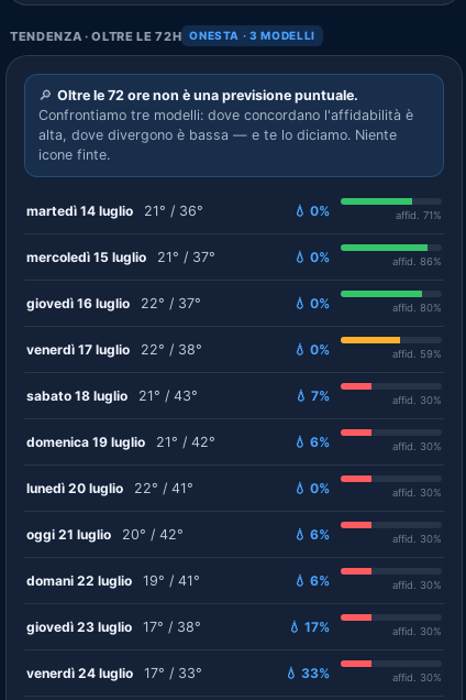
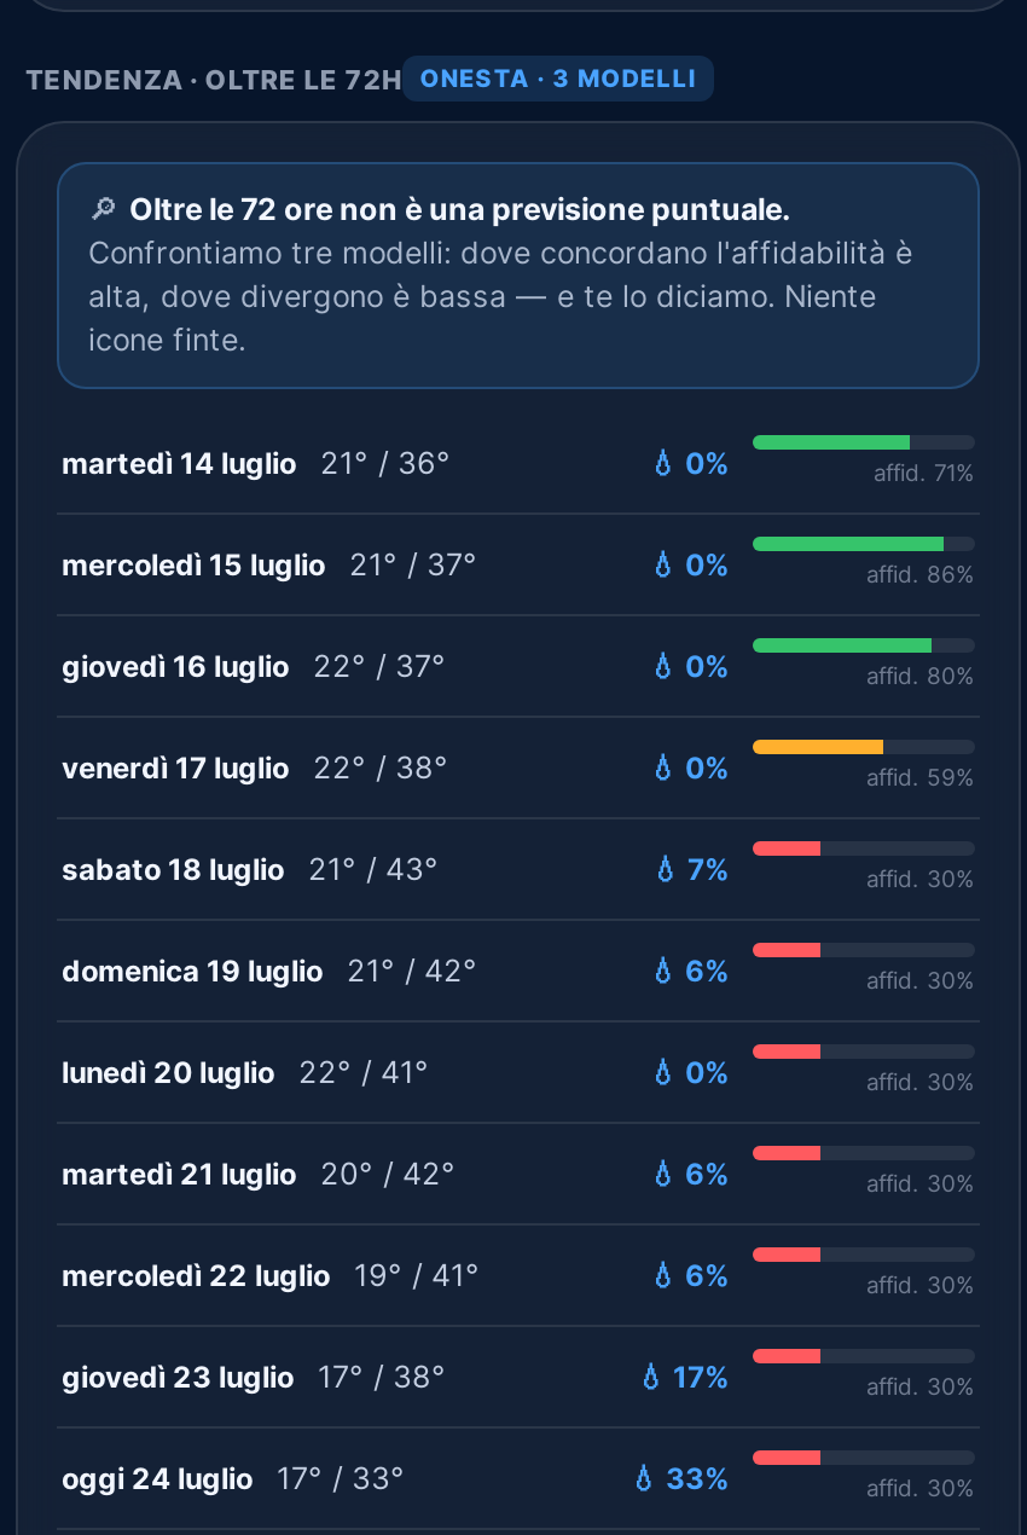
- oggi 21 luglio
+ martedì 21 luglio

- domani 22 luglio
+ mercoledì 22 luglio

- venerdì 24 luglio
+ oggi 24 luglio
